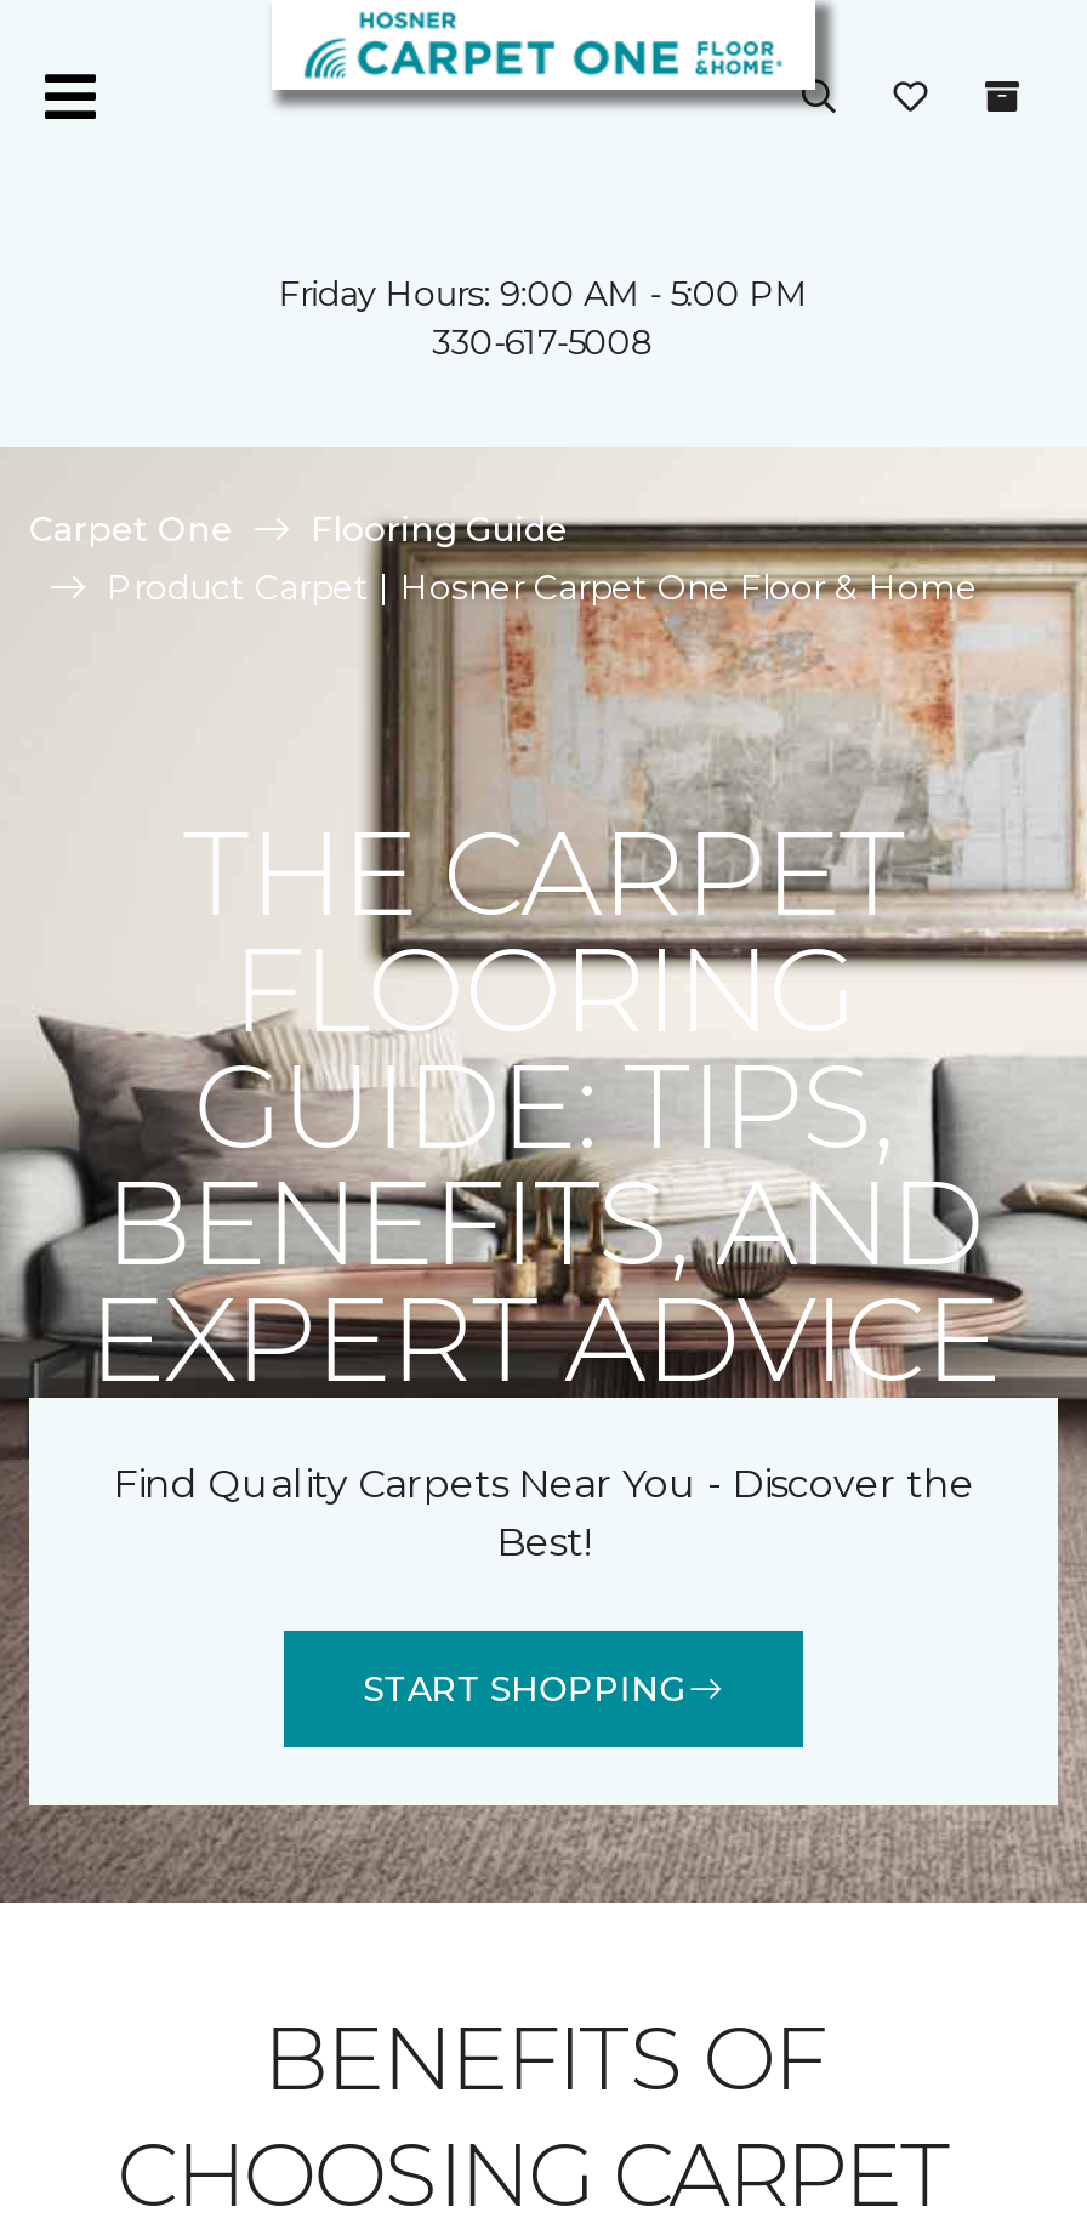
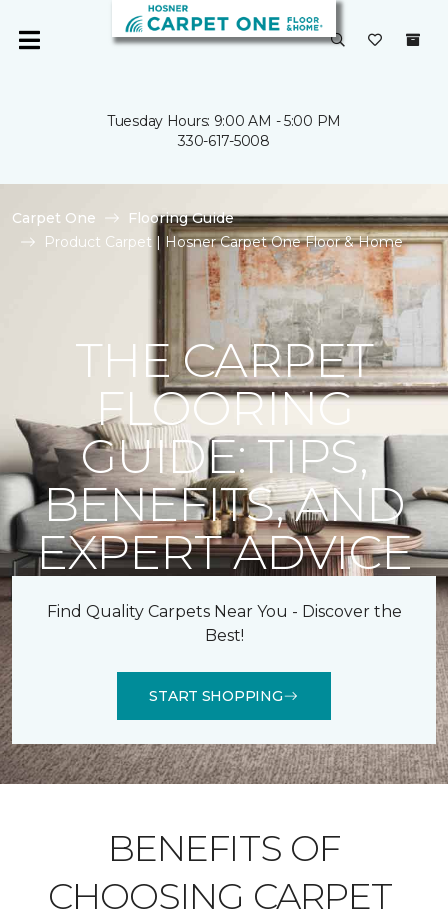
- Friday Hours: 9:00 AM - 5:00 PM
+ Tuesday Hours: 9:00 AM - 5:00 PM
